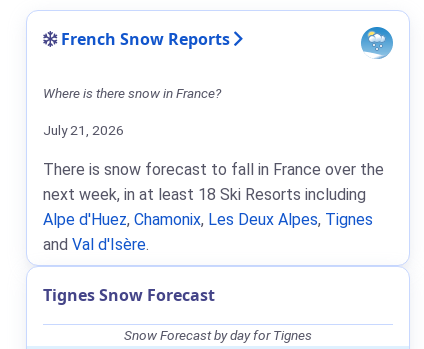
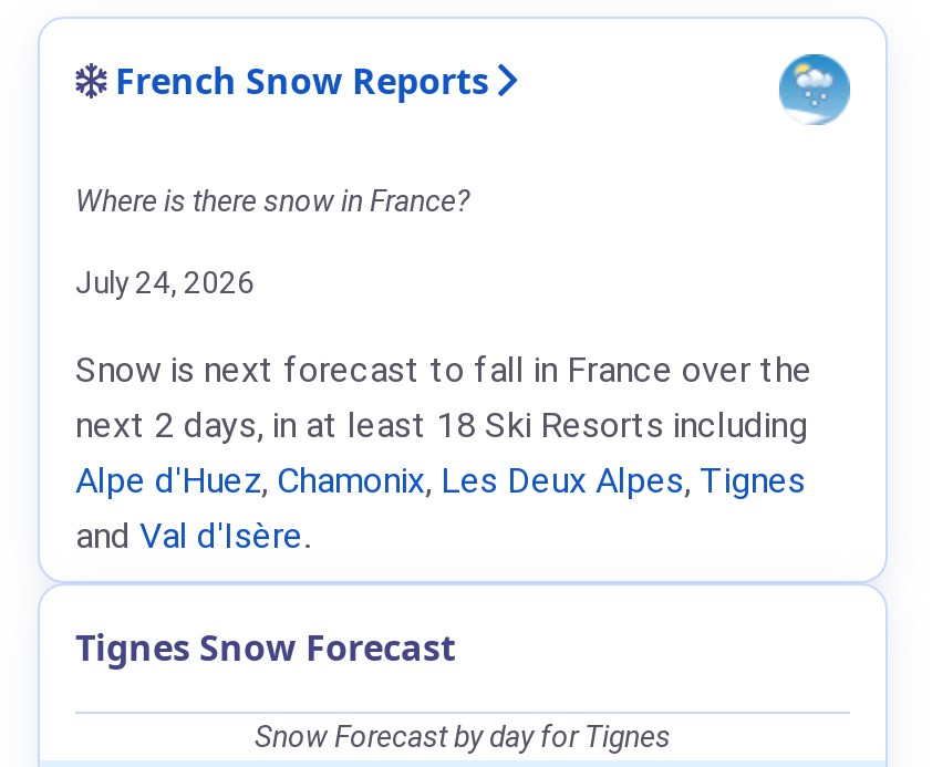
- July 21, 2026
+ July 24, 2026

- There is snow forecast to fall in France over the
- next week, in at least 18 Ski Resorts including
+ Snow is next forecast to fall in France over the
+ next 2 days, in at least 18 Ski Resorts including
